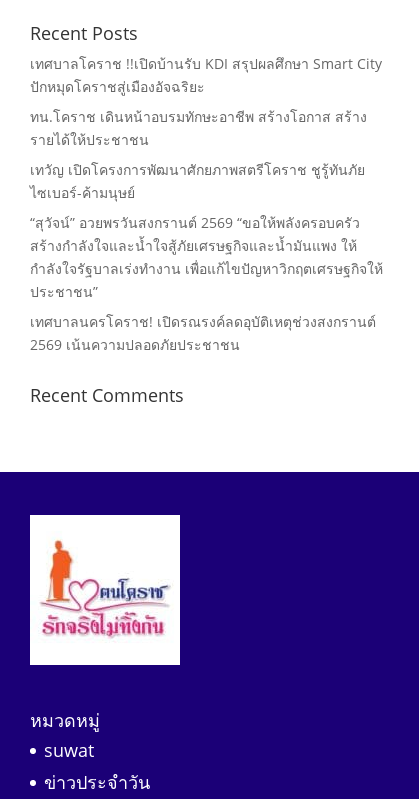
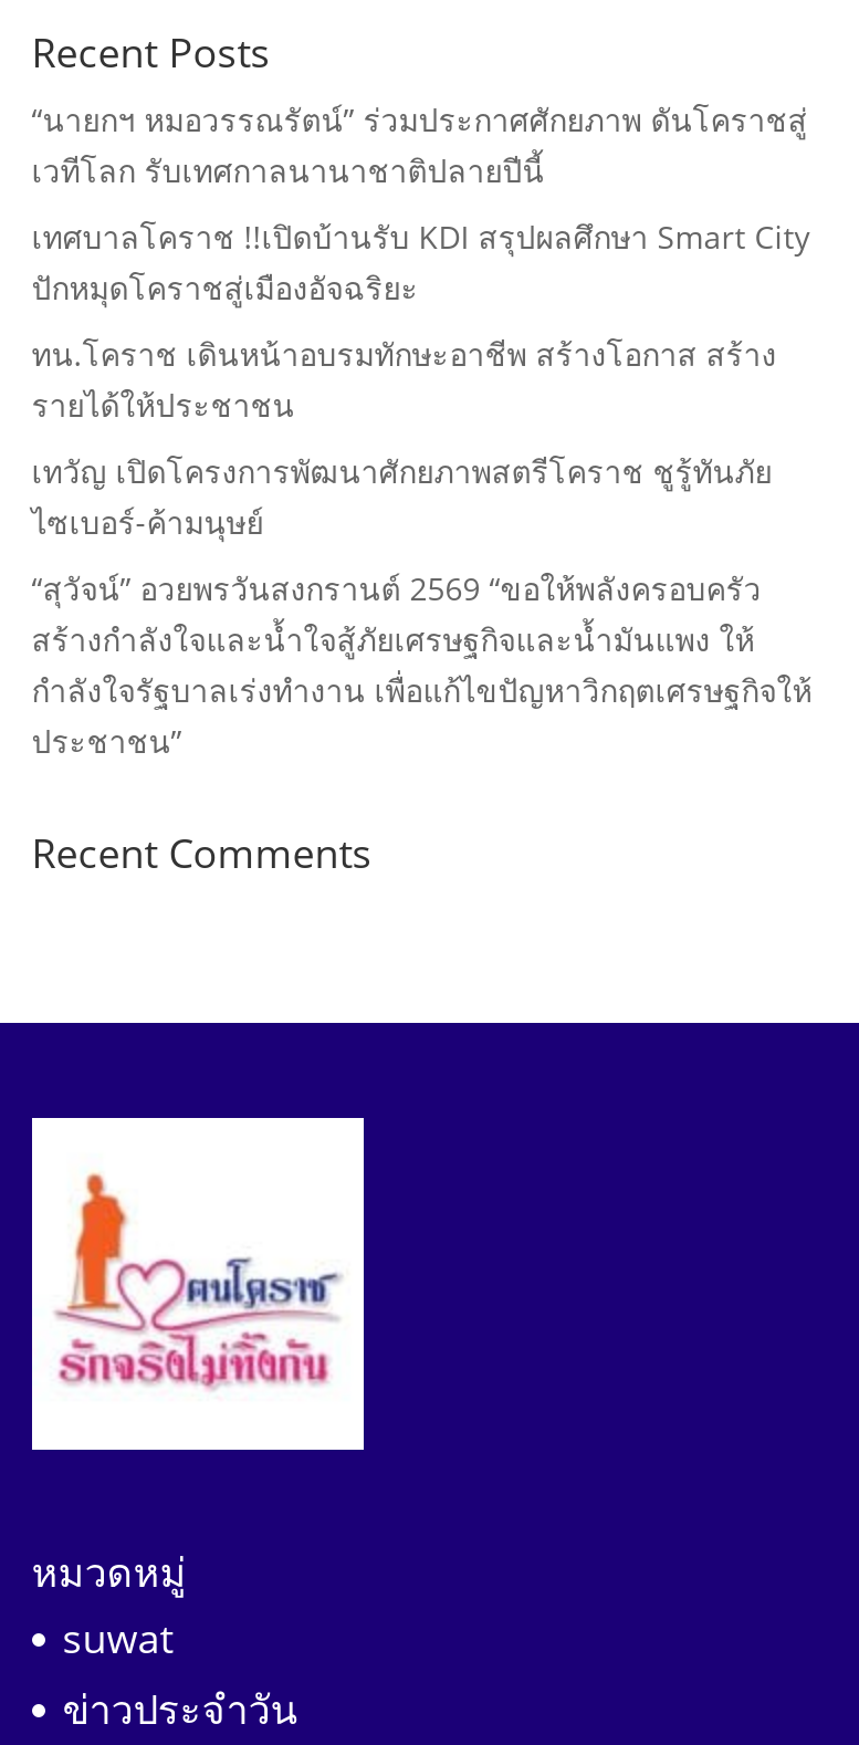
+ “นายกฯ หมอวรรณรัตน์” ร่วมประกาศศักยภาพ ดันโคราชสู่
+ เวทีโลก รับเทศกาลนานาชาติปลายปีนี้

moved down: เทศบาลโคราช !!เปิดบ้านรับ KDI สรุปผลศึกษา Smart City | ปักหมุดโคราชสู่เมืองอัจฉริยะ | ทน.โคราช เดินหน้าอบรมทักษะอาชีพ สร้างโอกาส สร้าง | ... | กำลังใจรัฐบาลเร่งทํางาน เพื่อแก้ไขปัญหาวิกฤตเศรษฐกิจให้ | ประชาชน”

- เทศบาลนครโคราช! เปิดรณรงค์ลดอุบัติเหตุช่วงสงกรานต์
- 2569 เน้นความปลอดภัยประชาชน
